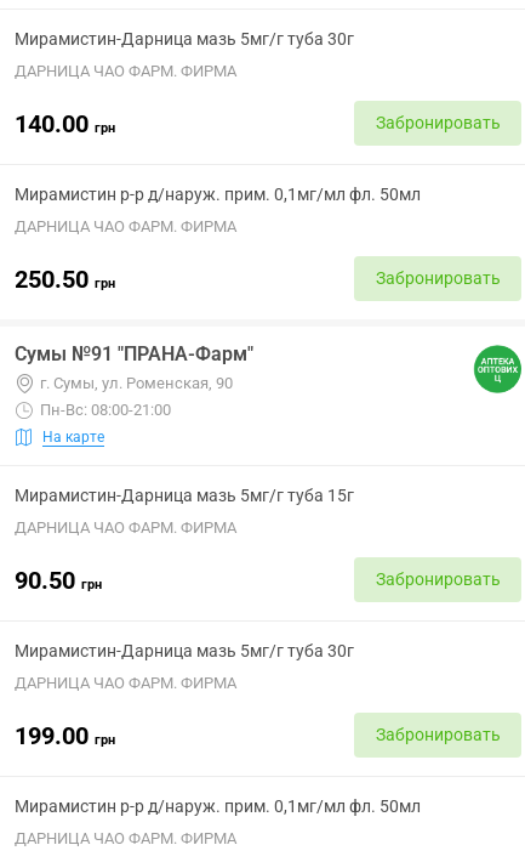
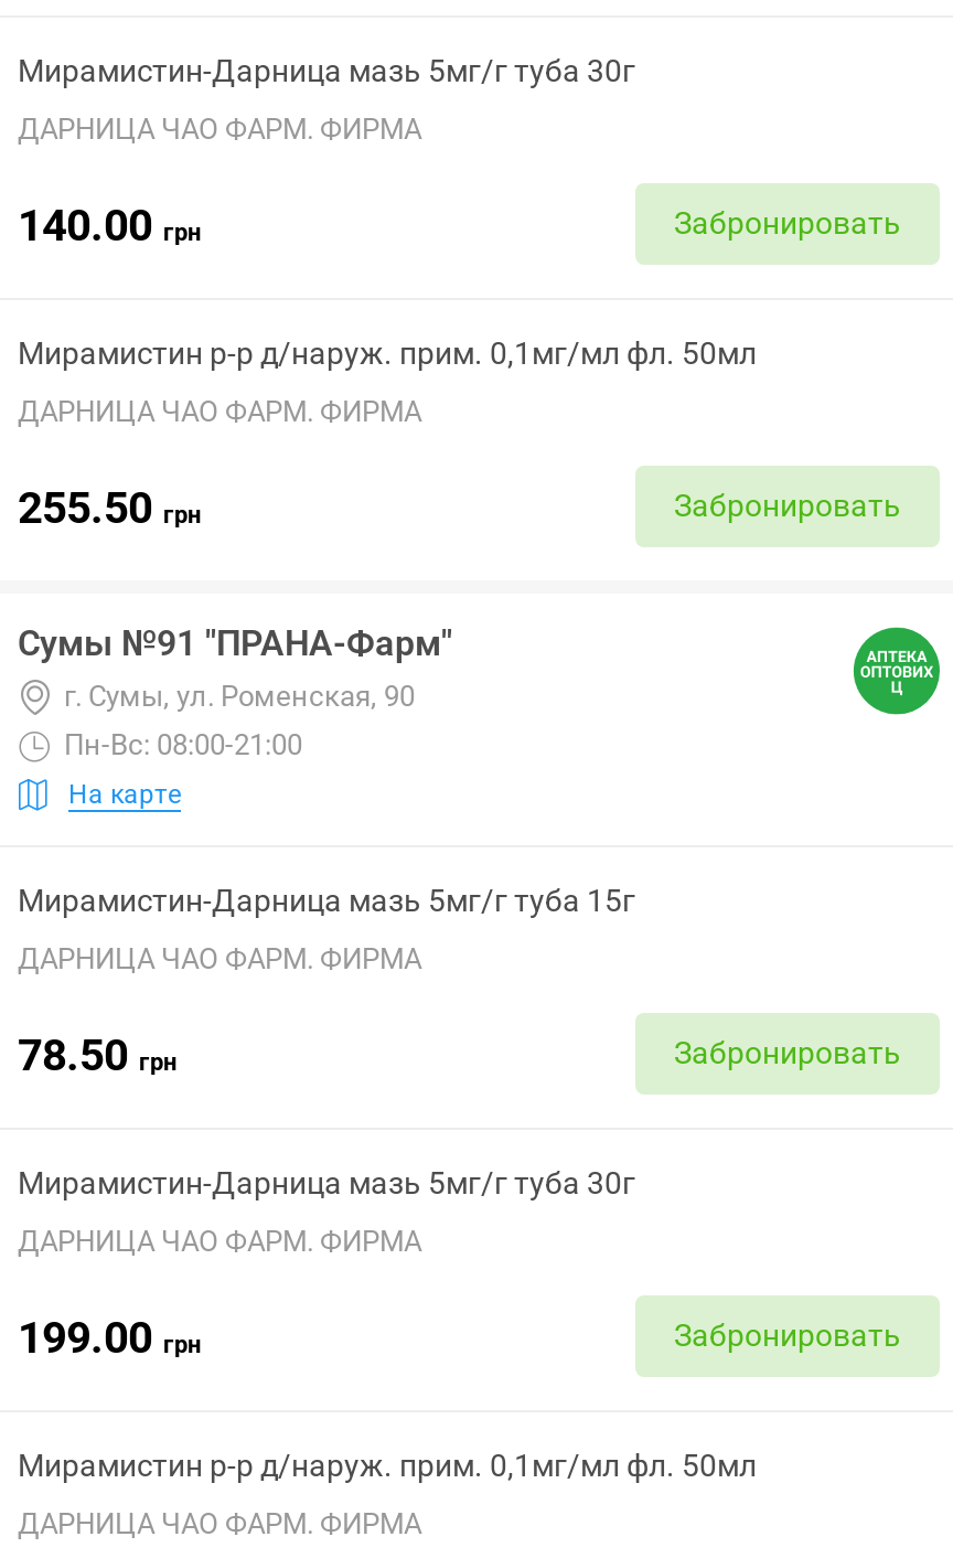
- 250.50 грн
+ 255.50 грн

- 90.50 грн
+ 78.50 грн
